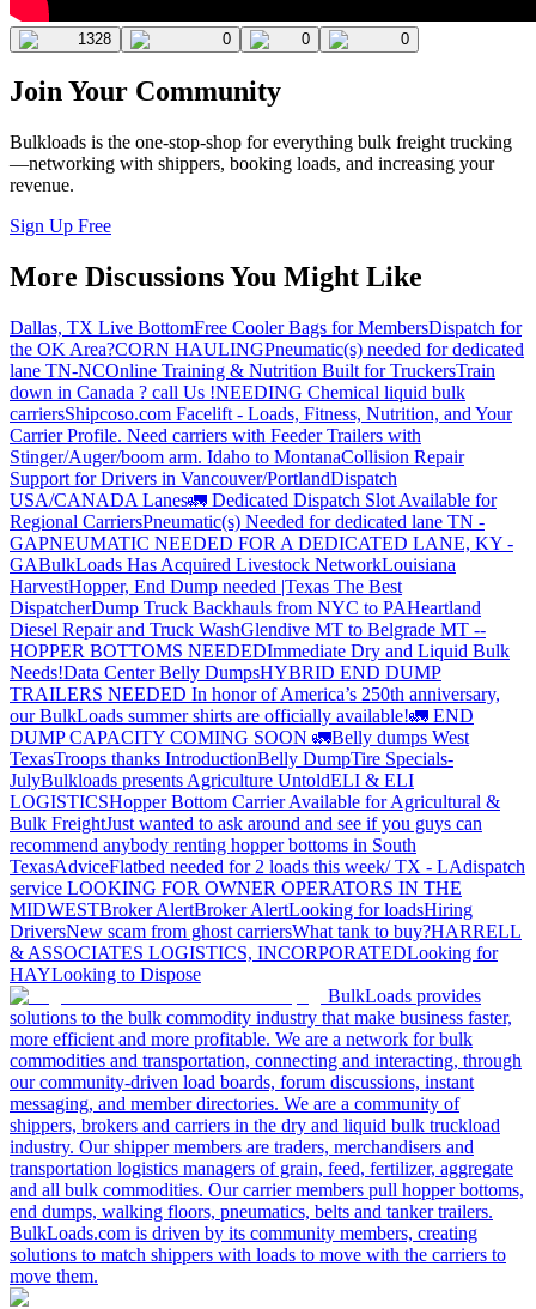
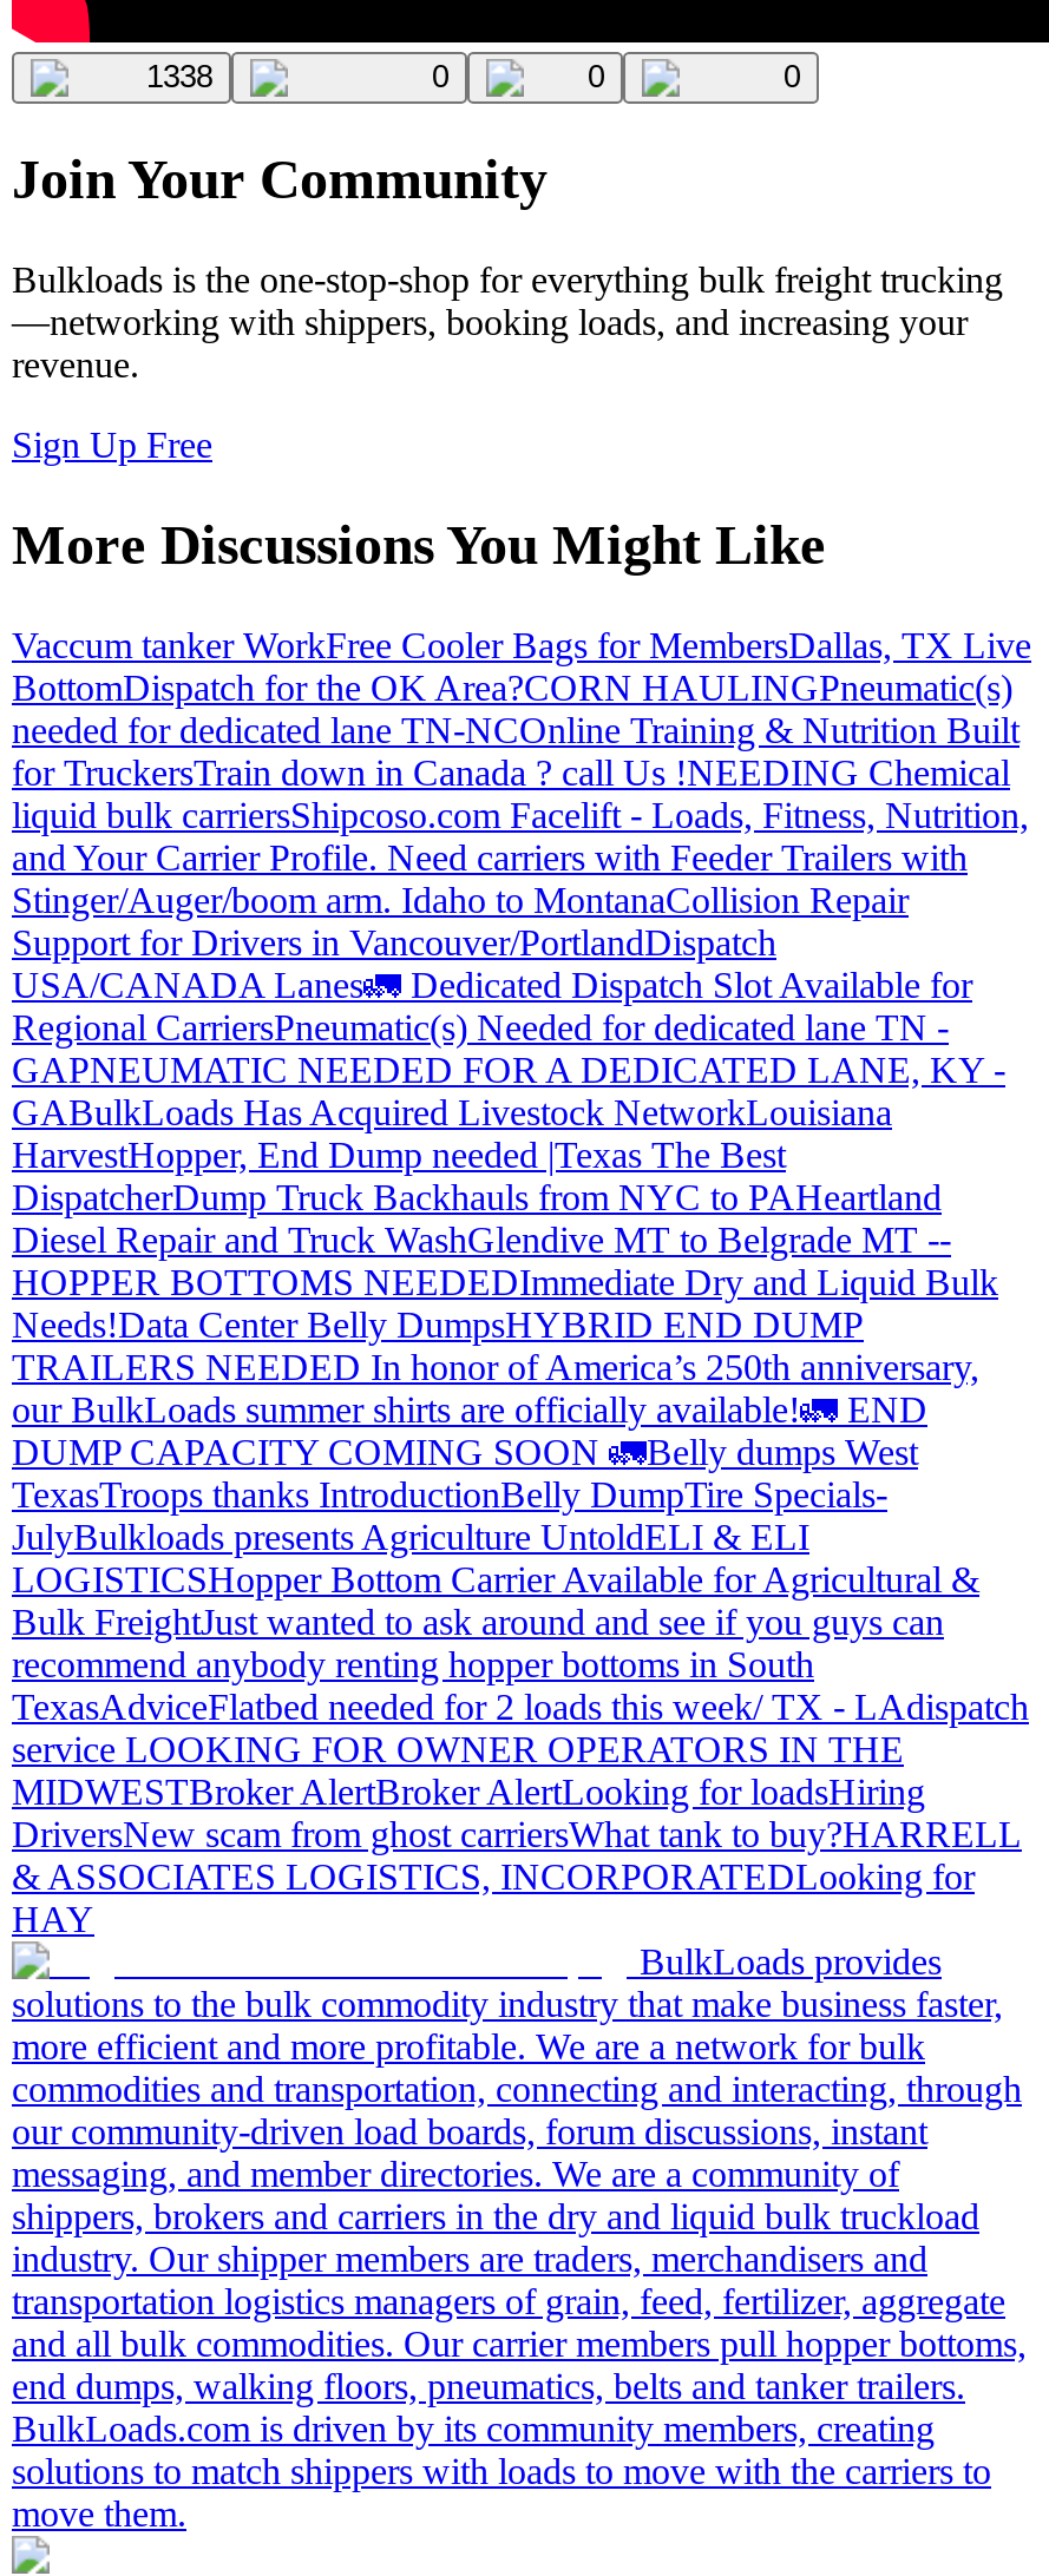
- 1328
+ 1338

- Dallas, TX Live BottomFree Cooler Bags for MembersDispatch for
- the OK Area?CORN HAULINGPneumatic(s) needed for dedicated
- lane TN-NCOnline Training & Nutrition Built for TruckersTrain
- down in Canada ? call Us ! NEEDING Chemical liquid bulk
- carriersShipcoso.com Facelift - Loads, Fitness, Nutrition, and Your
- Carrier Profile. Need carriers with Feeder Trailers with
+ Vaccum tanker WorkFree Cooler Bags for MembersDallas, TX Live
+ BottomDispatch for the OK Area?CORN HAULINGPneumatic(s)
+ needed for dedicated lane TN-NCOnline Training & Nutrition Built
+ for TruckersTrain down in Canada ? call Us ! NEEDING Chemical
+ liquid bulk carriersShipcoso.com Facelift - Loads, Fitness, Nutrition,
+ and Your Carrier Profile. Need carriers with Feeder Trailers with

- HAYLooking to Dispose
+ HAY
